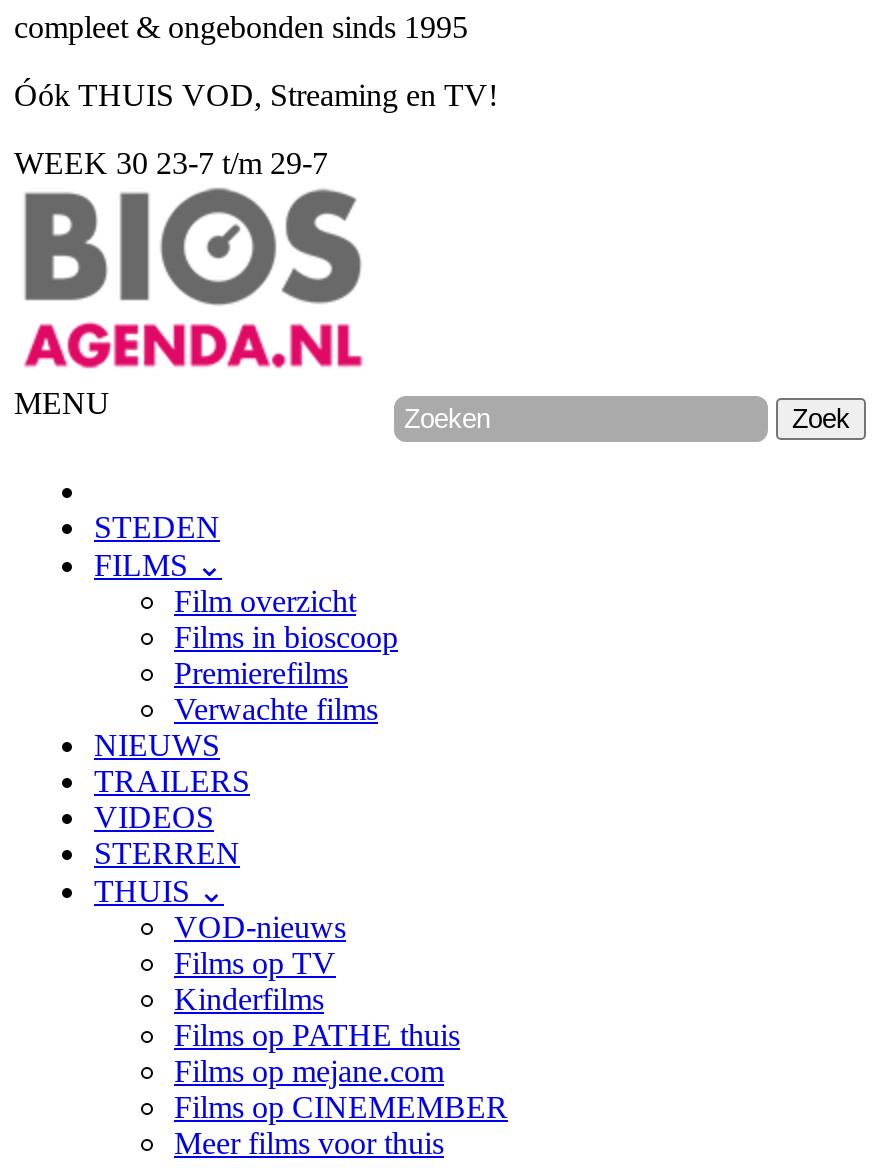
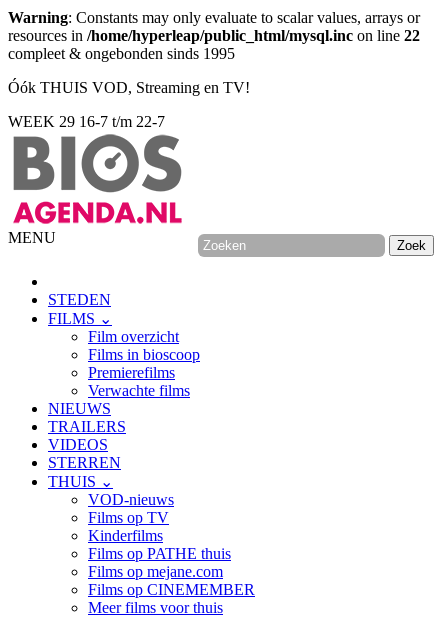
+ Warning: Constants may only evaluate to scalar values, arrays or
+ resources in /home/hyperleap/public_html/mysql.inc on line 22

- WEEK 30 23-7 t/m 29-7
+ WEEK 29 16-7 t/m 22-7
